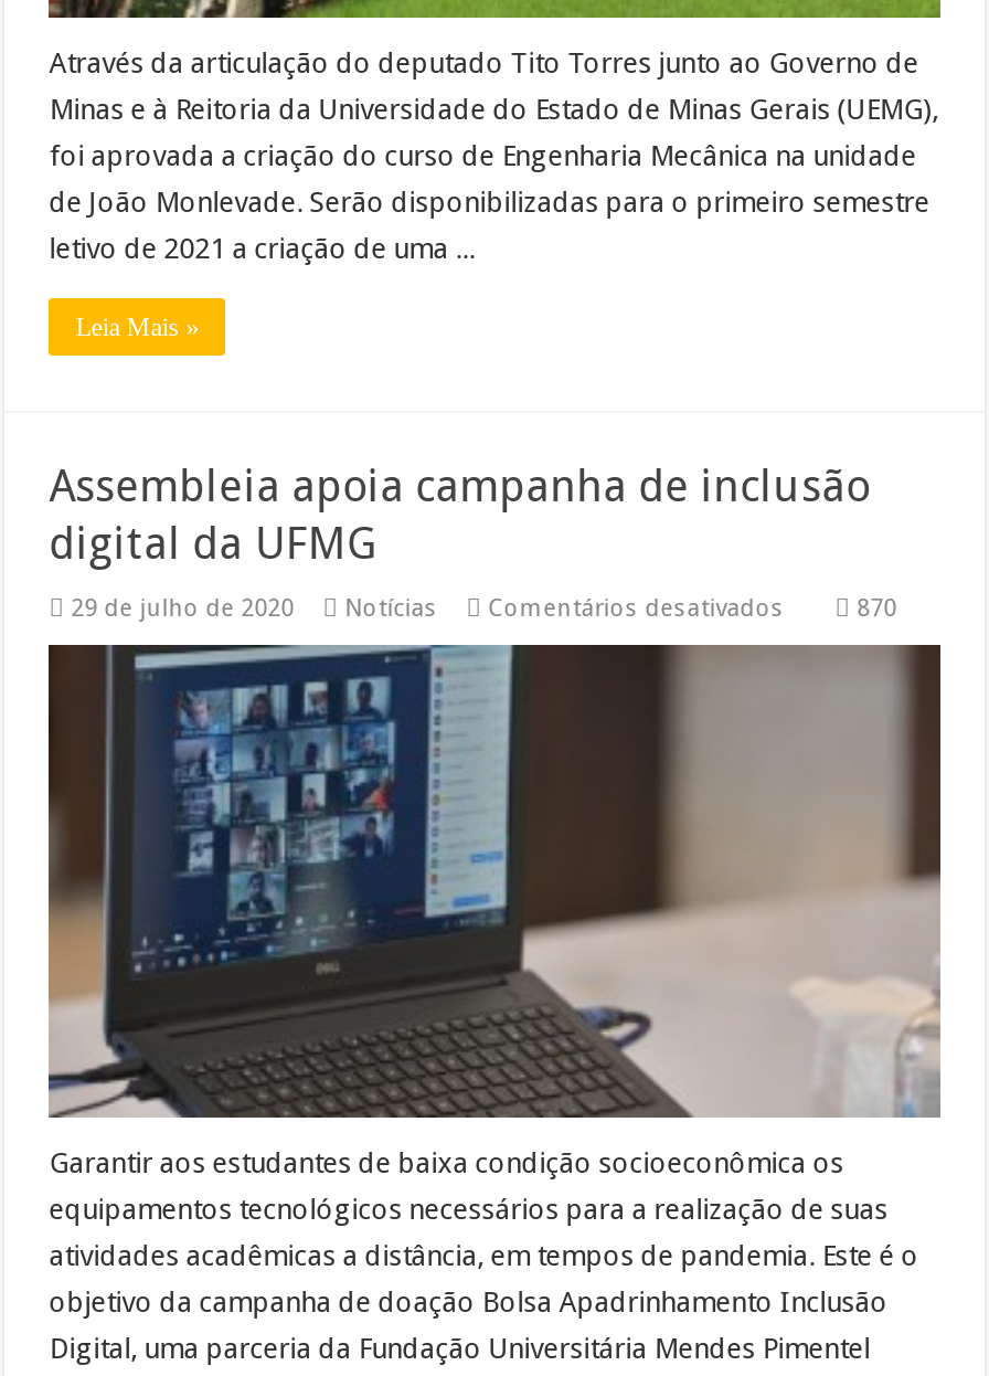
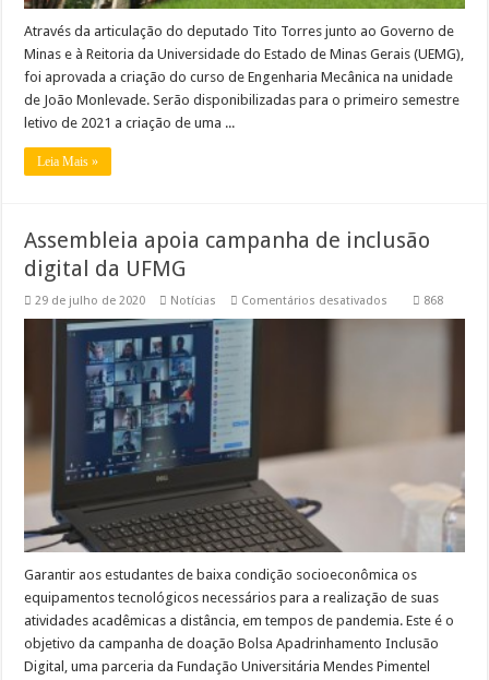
- 870
+ 868
